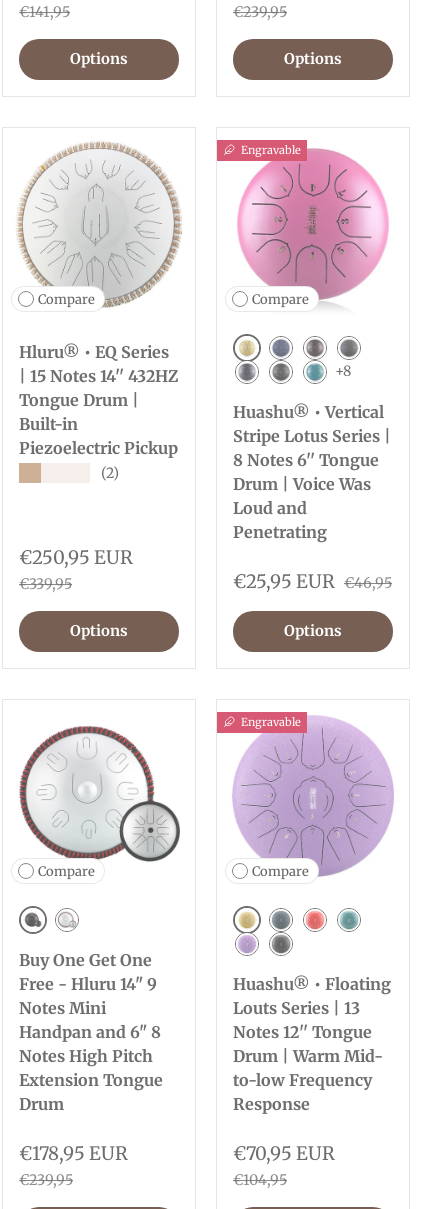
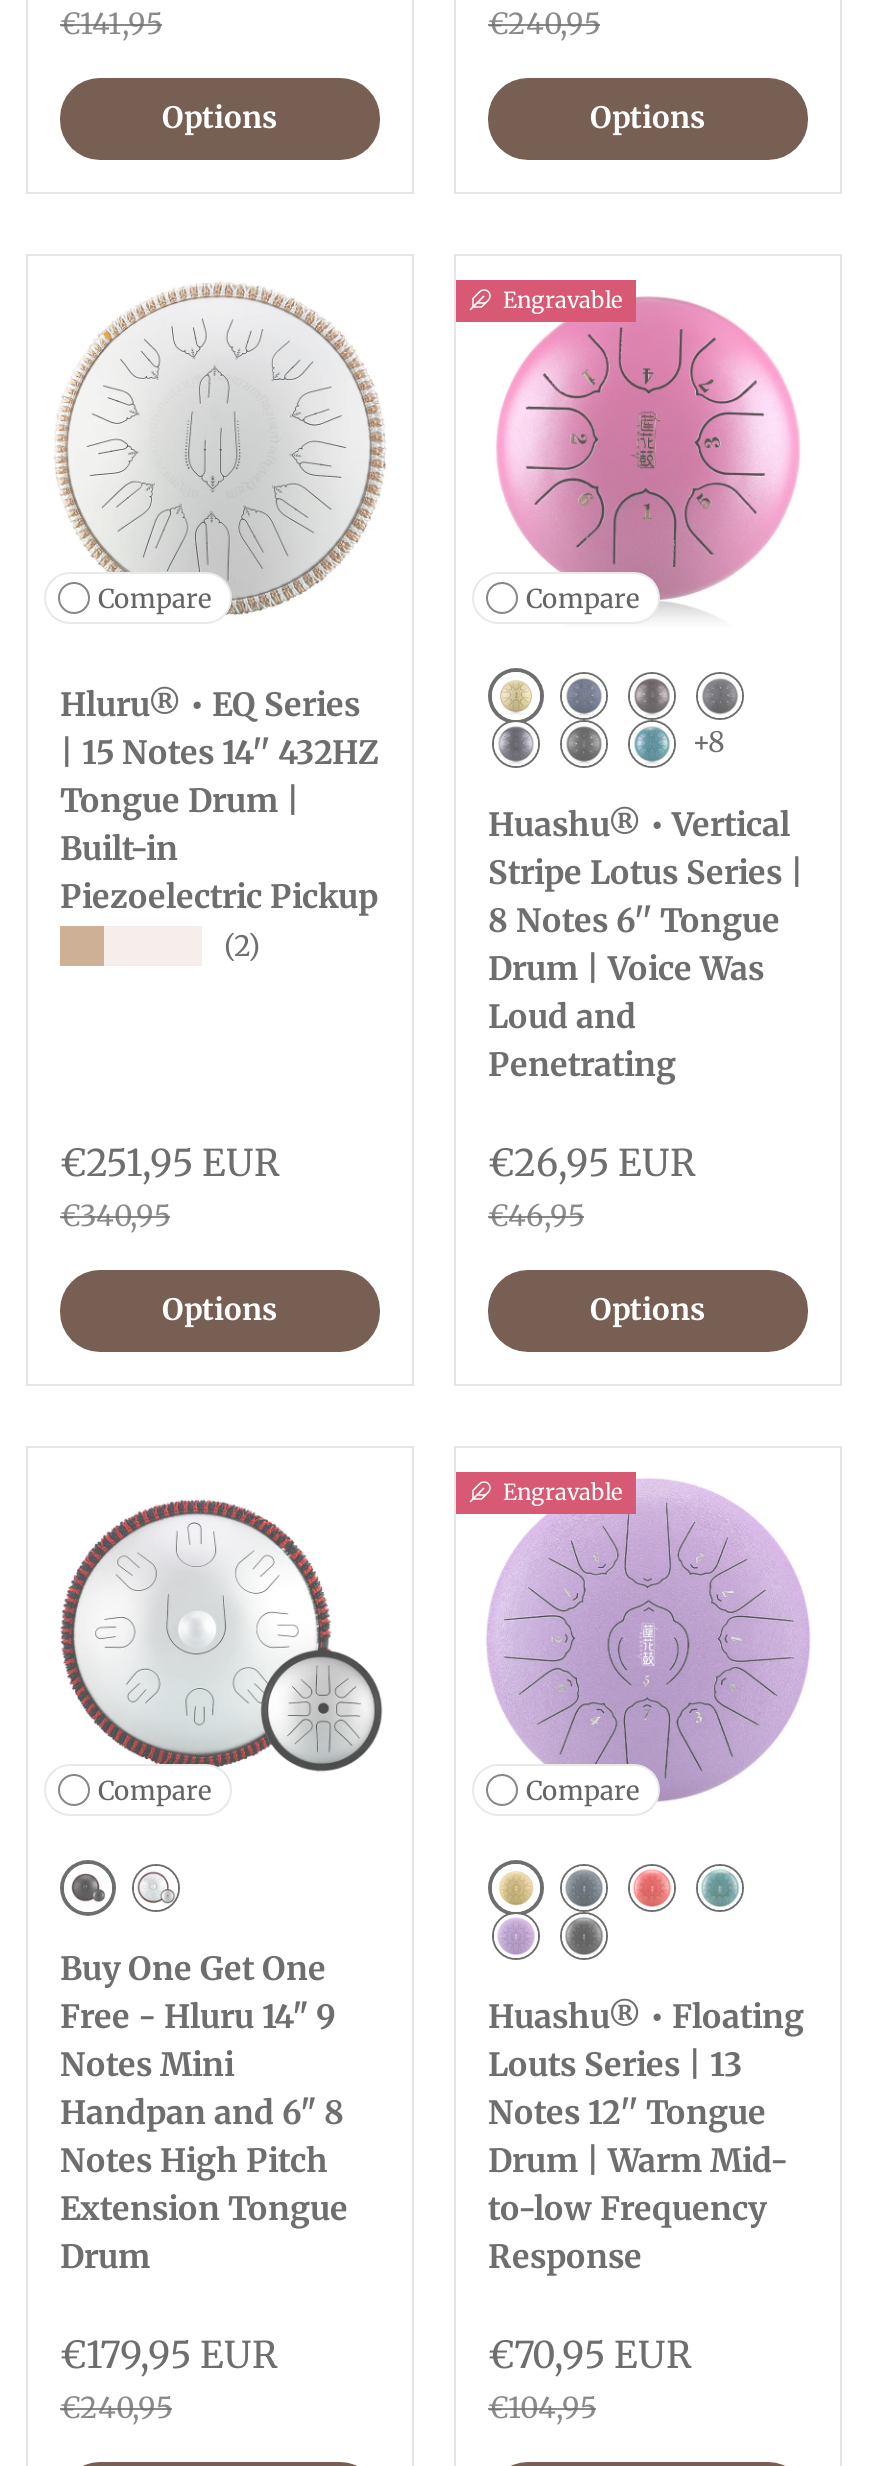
- €239,95
+ €240,95

- €250,95 EUR
+ €251,95 EUR

- €339,95
+ €340,95

- €25,95 EUR €46,95
+ €26,95 EUR
+ €46,95

- €178,95 EUR
+ €179,95 EUR

- €239,95
+ €240,95
